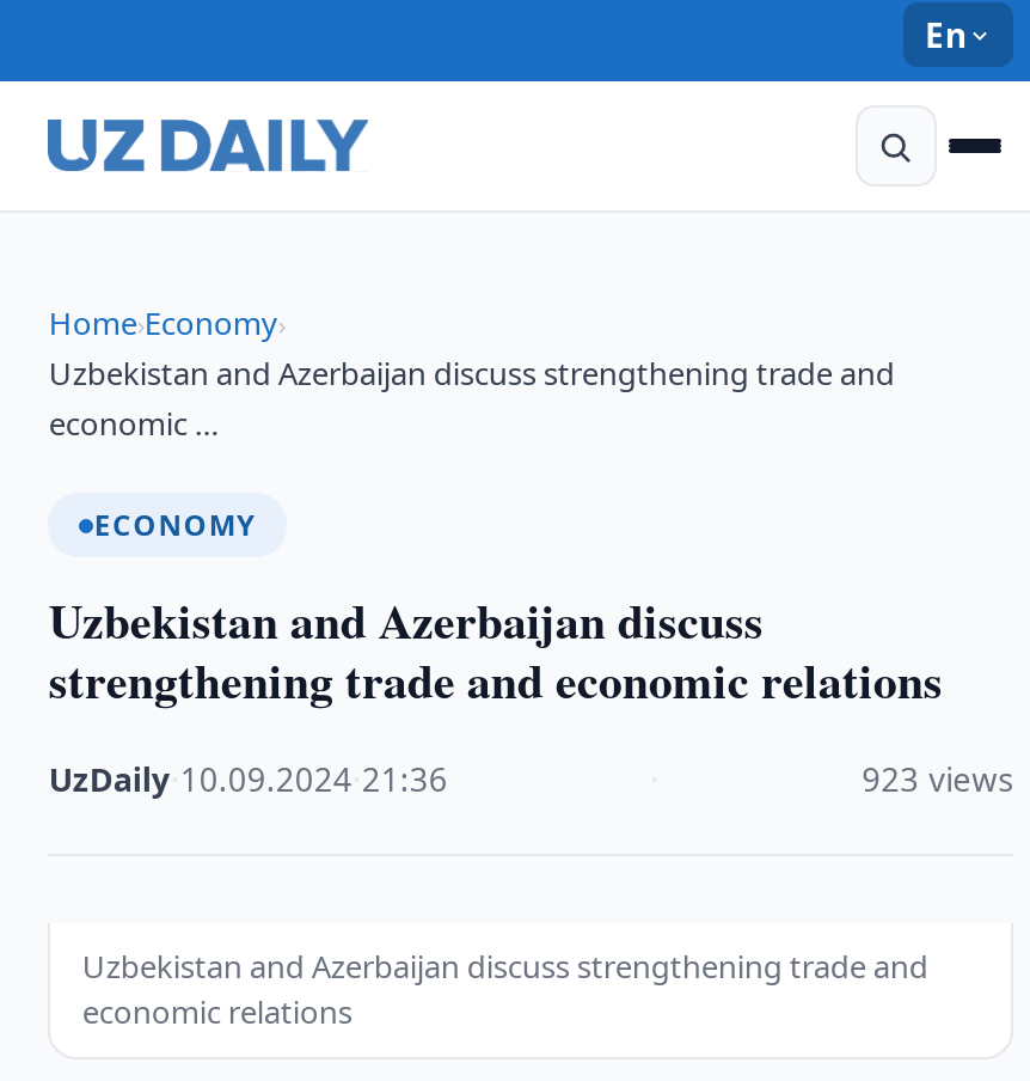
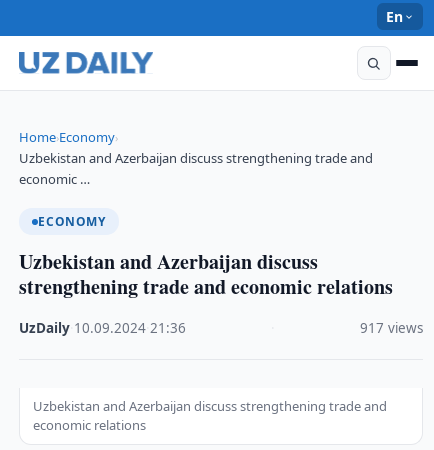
- 923 views
+ 917 views
